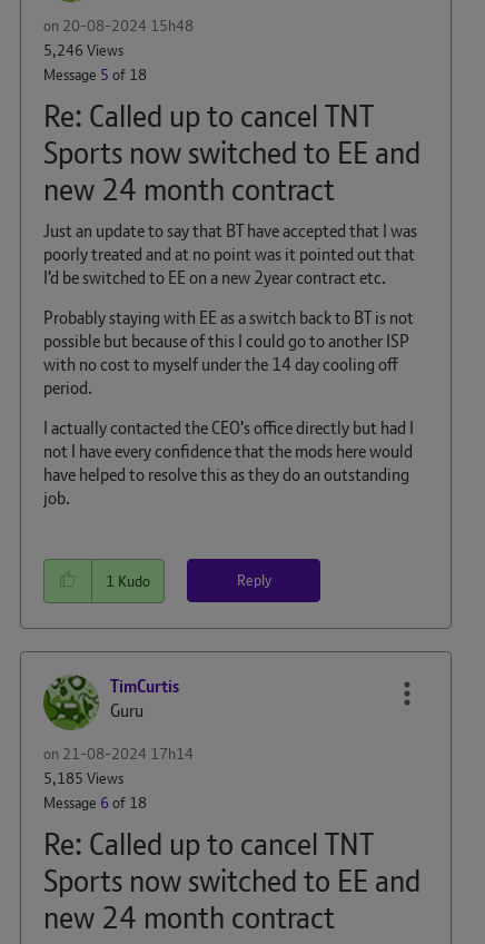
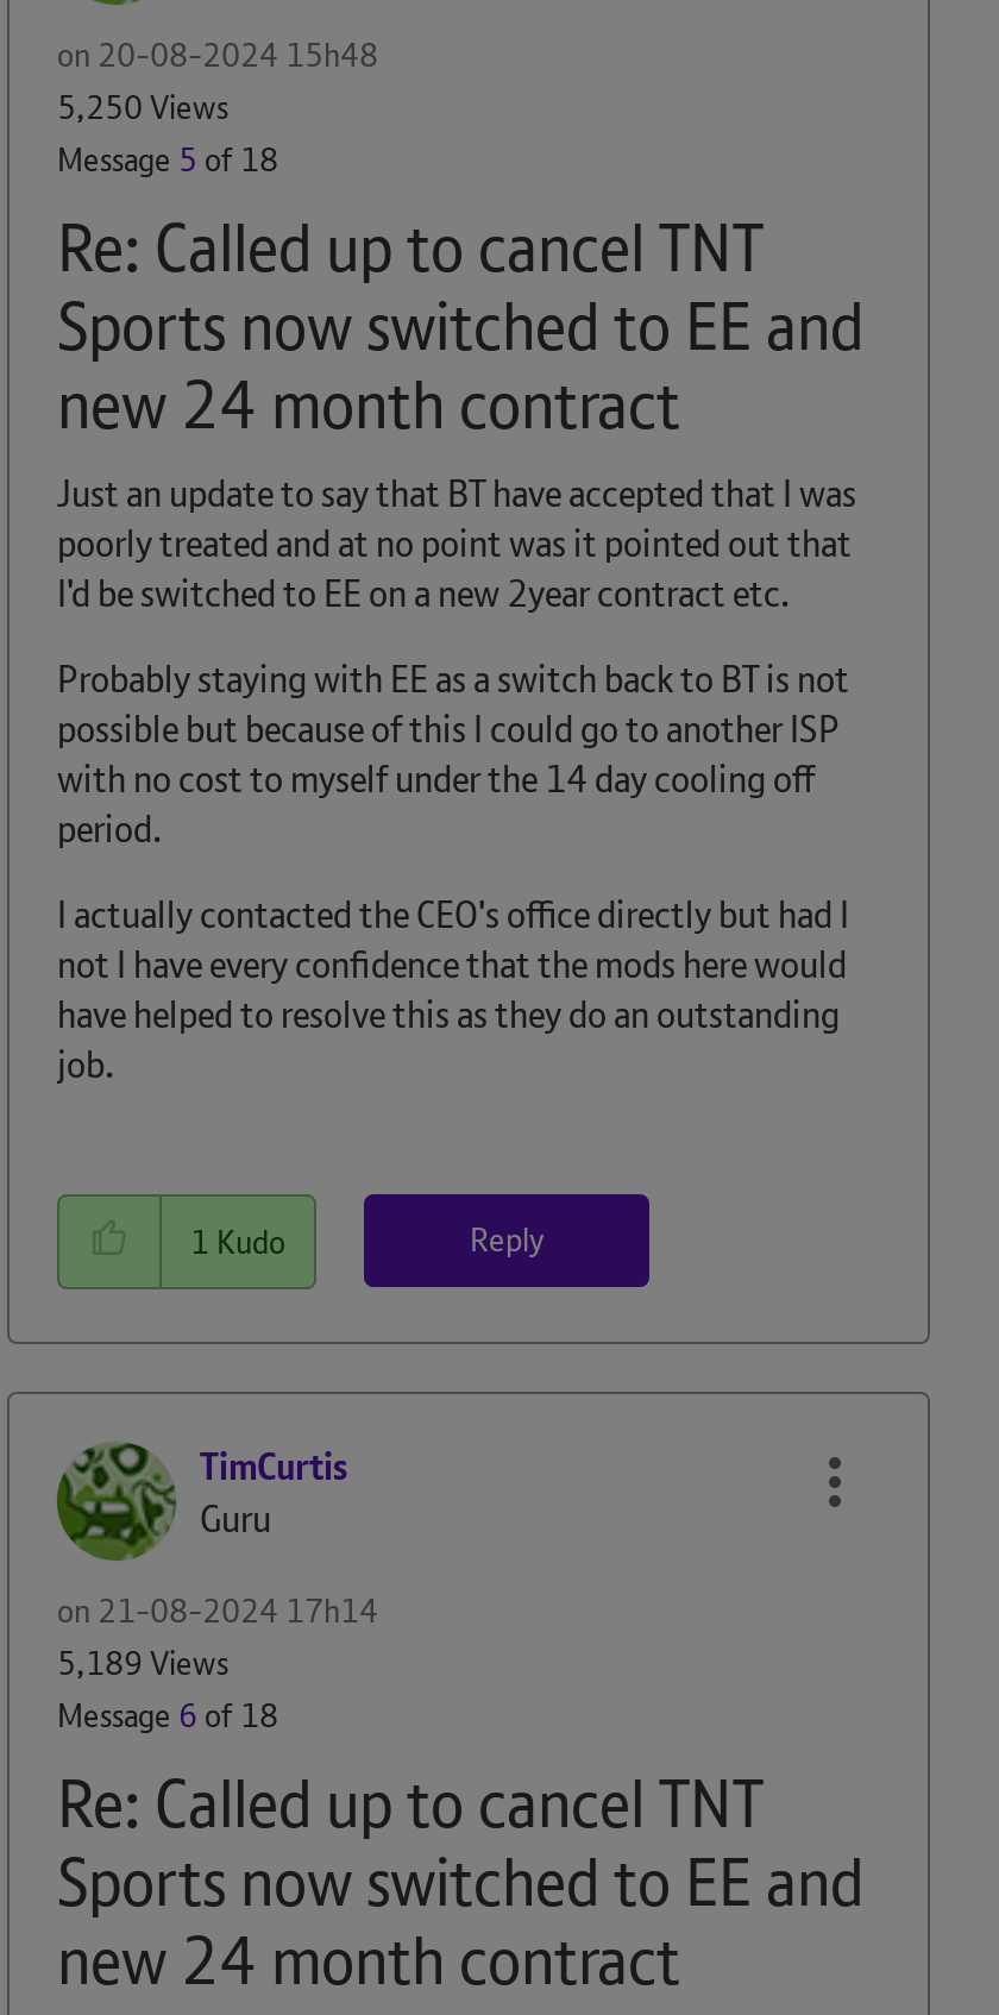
- 5,246 Views
+ 5,250 Views

- 5,185 Views
+ 5,189 Views
